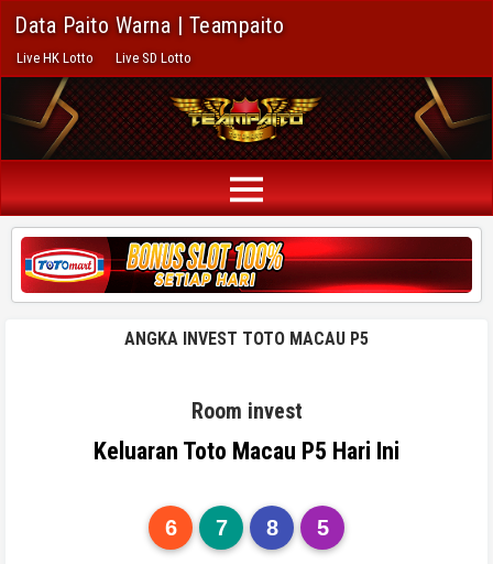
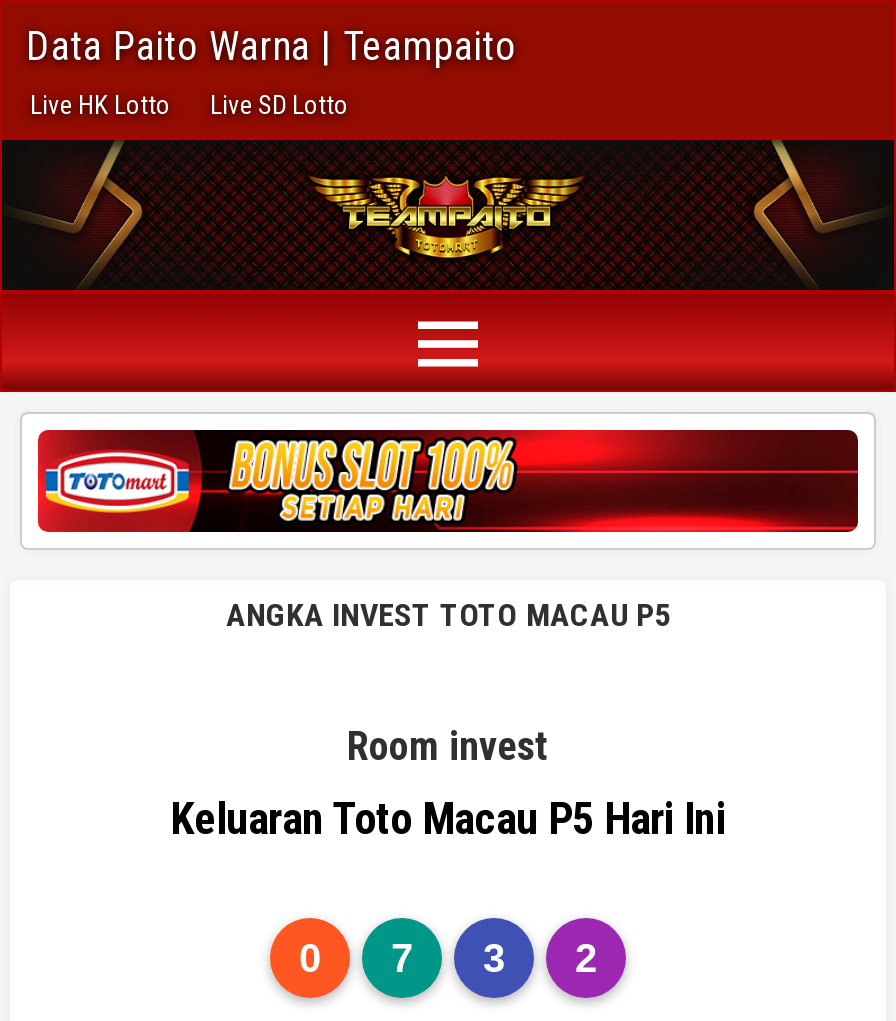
- 6
+ 0

- 8
+ 3

- 5
+ 2
